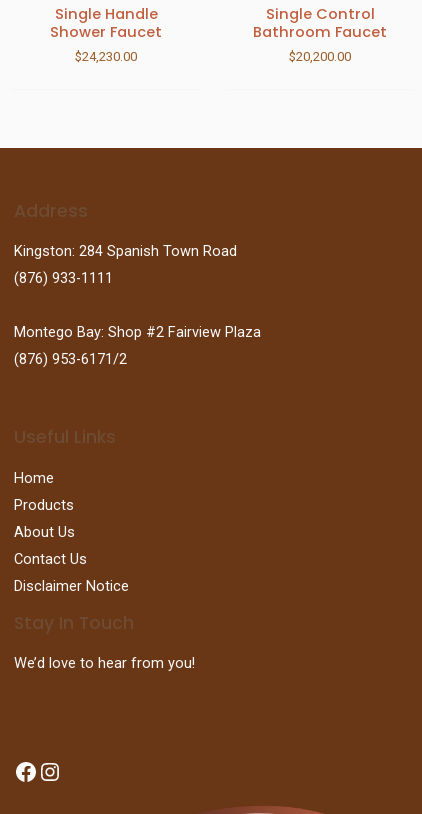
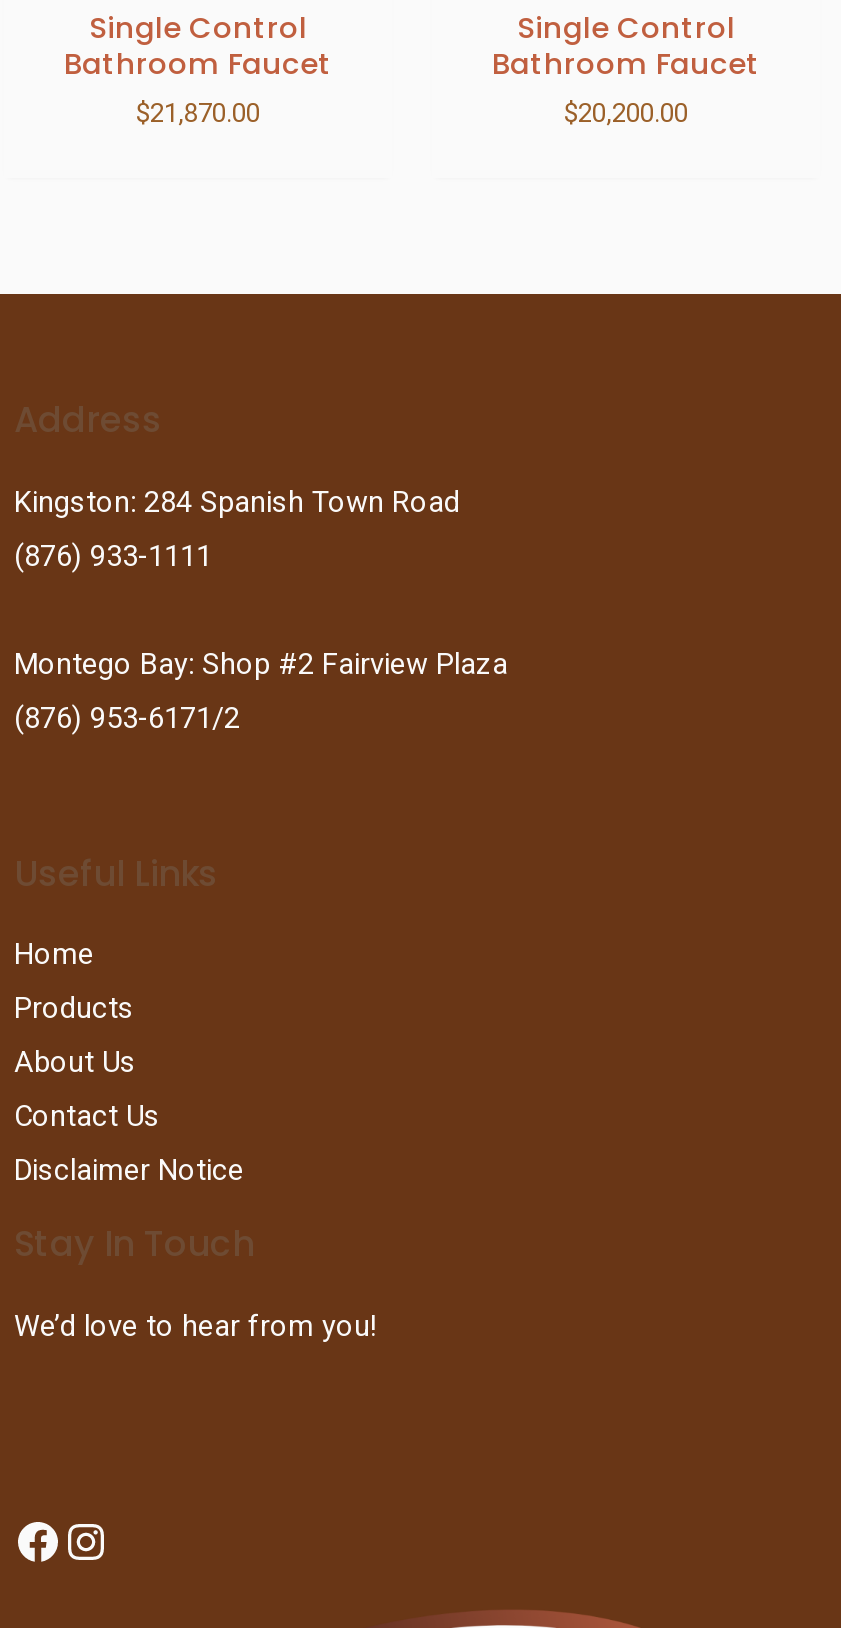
- Single Handle
+ Single Control

- Shower Faucet
+ Bathroom Faucet

- $24,230.00
+ $21,870.00
